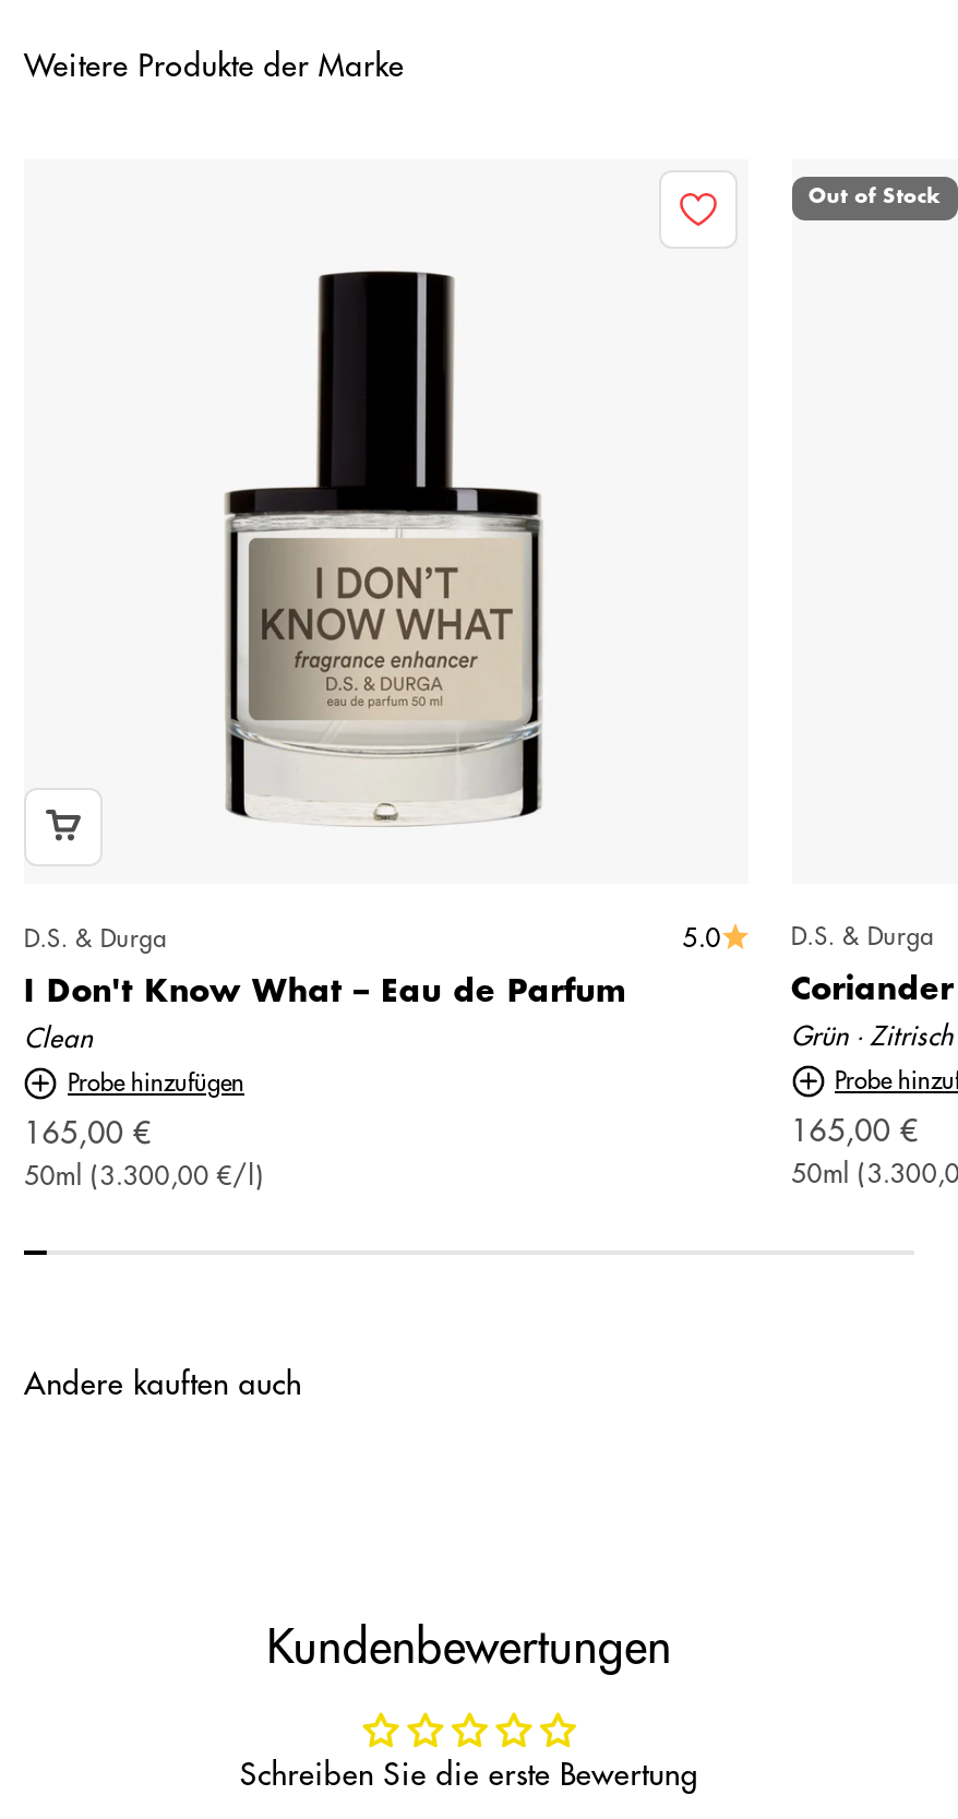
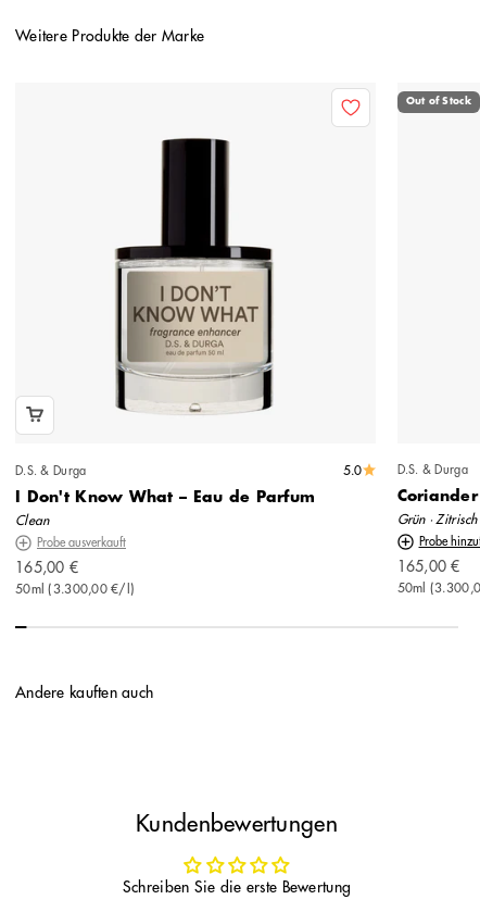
- Probe hinzufügen
+ Probe ausverkauft
